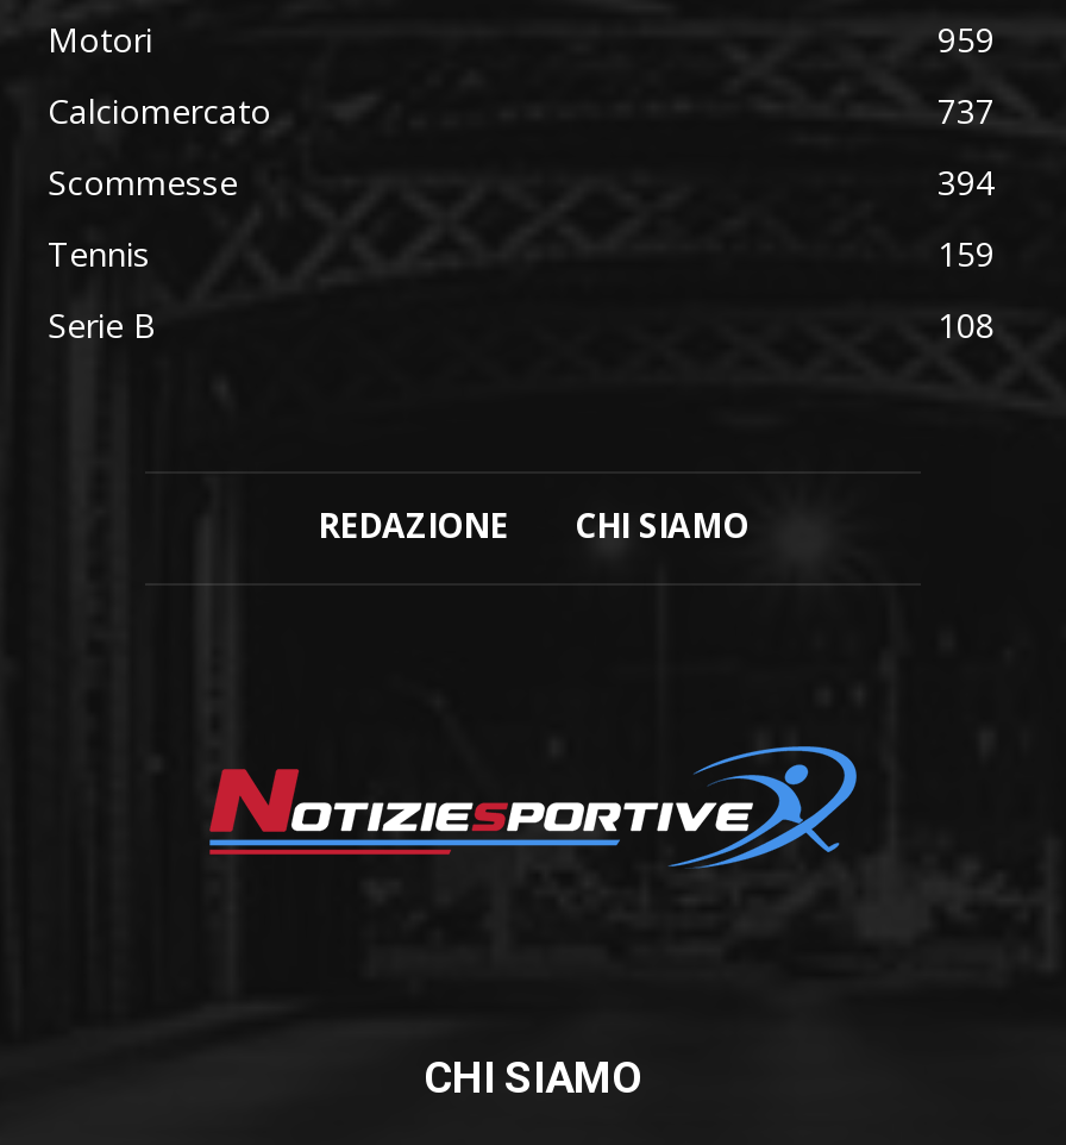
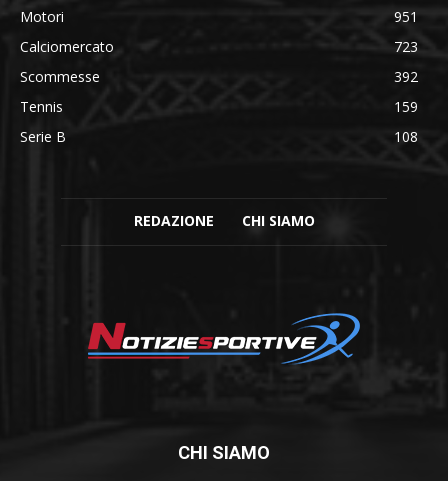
- 959
+ 951

- 737
+ 723

- 394
+ 392
